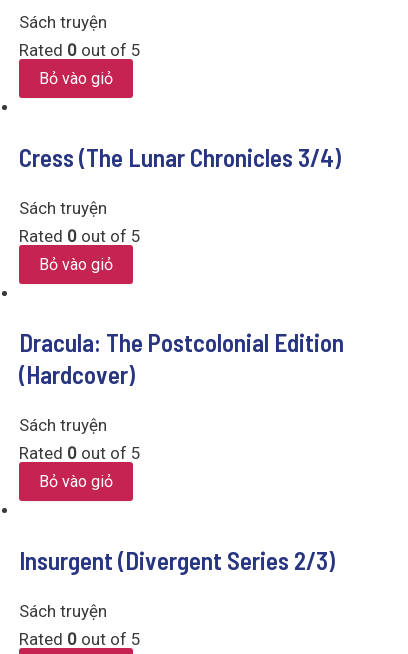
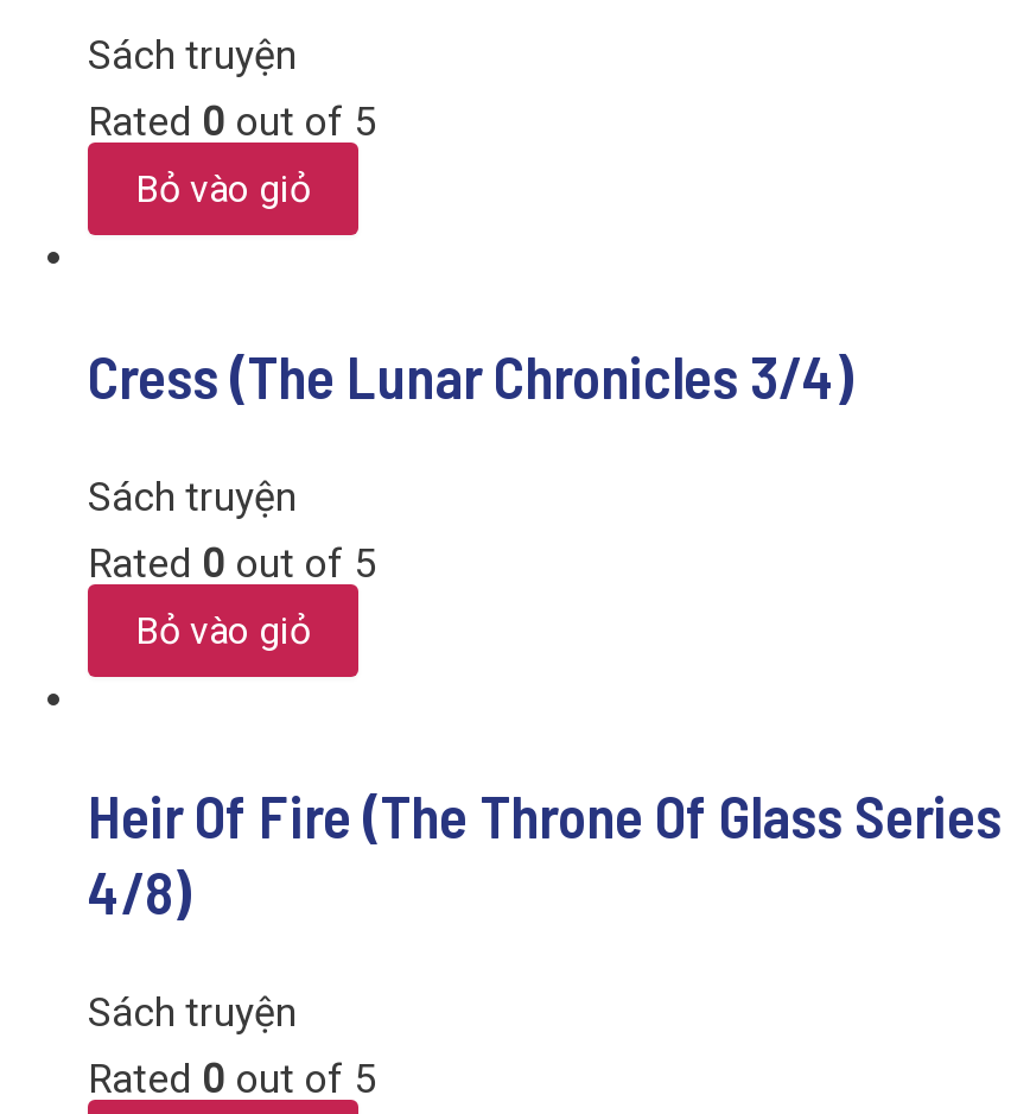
- Dracula: The Postcolonial Edition
- (Hardcover)
- Sách truyện
- Rated 0 out of 5
- Bỏ vào giỏ
- Insurgent (Divergent Series 2/3)
+ Heir Of Fire (The Throne Of Glass Series
+ 4/8)
